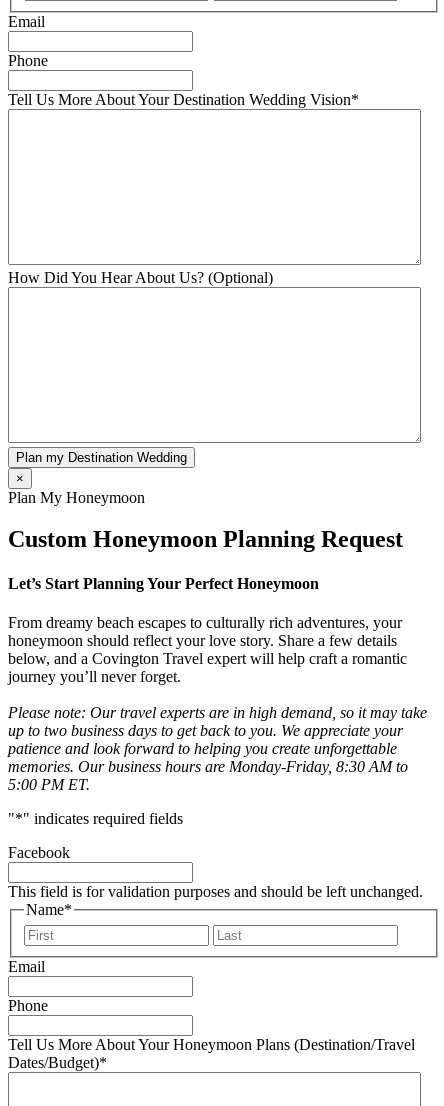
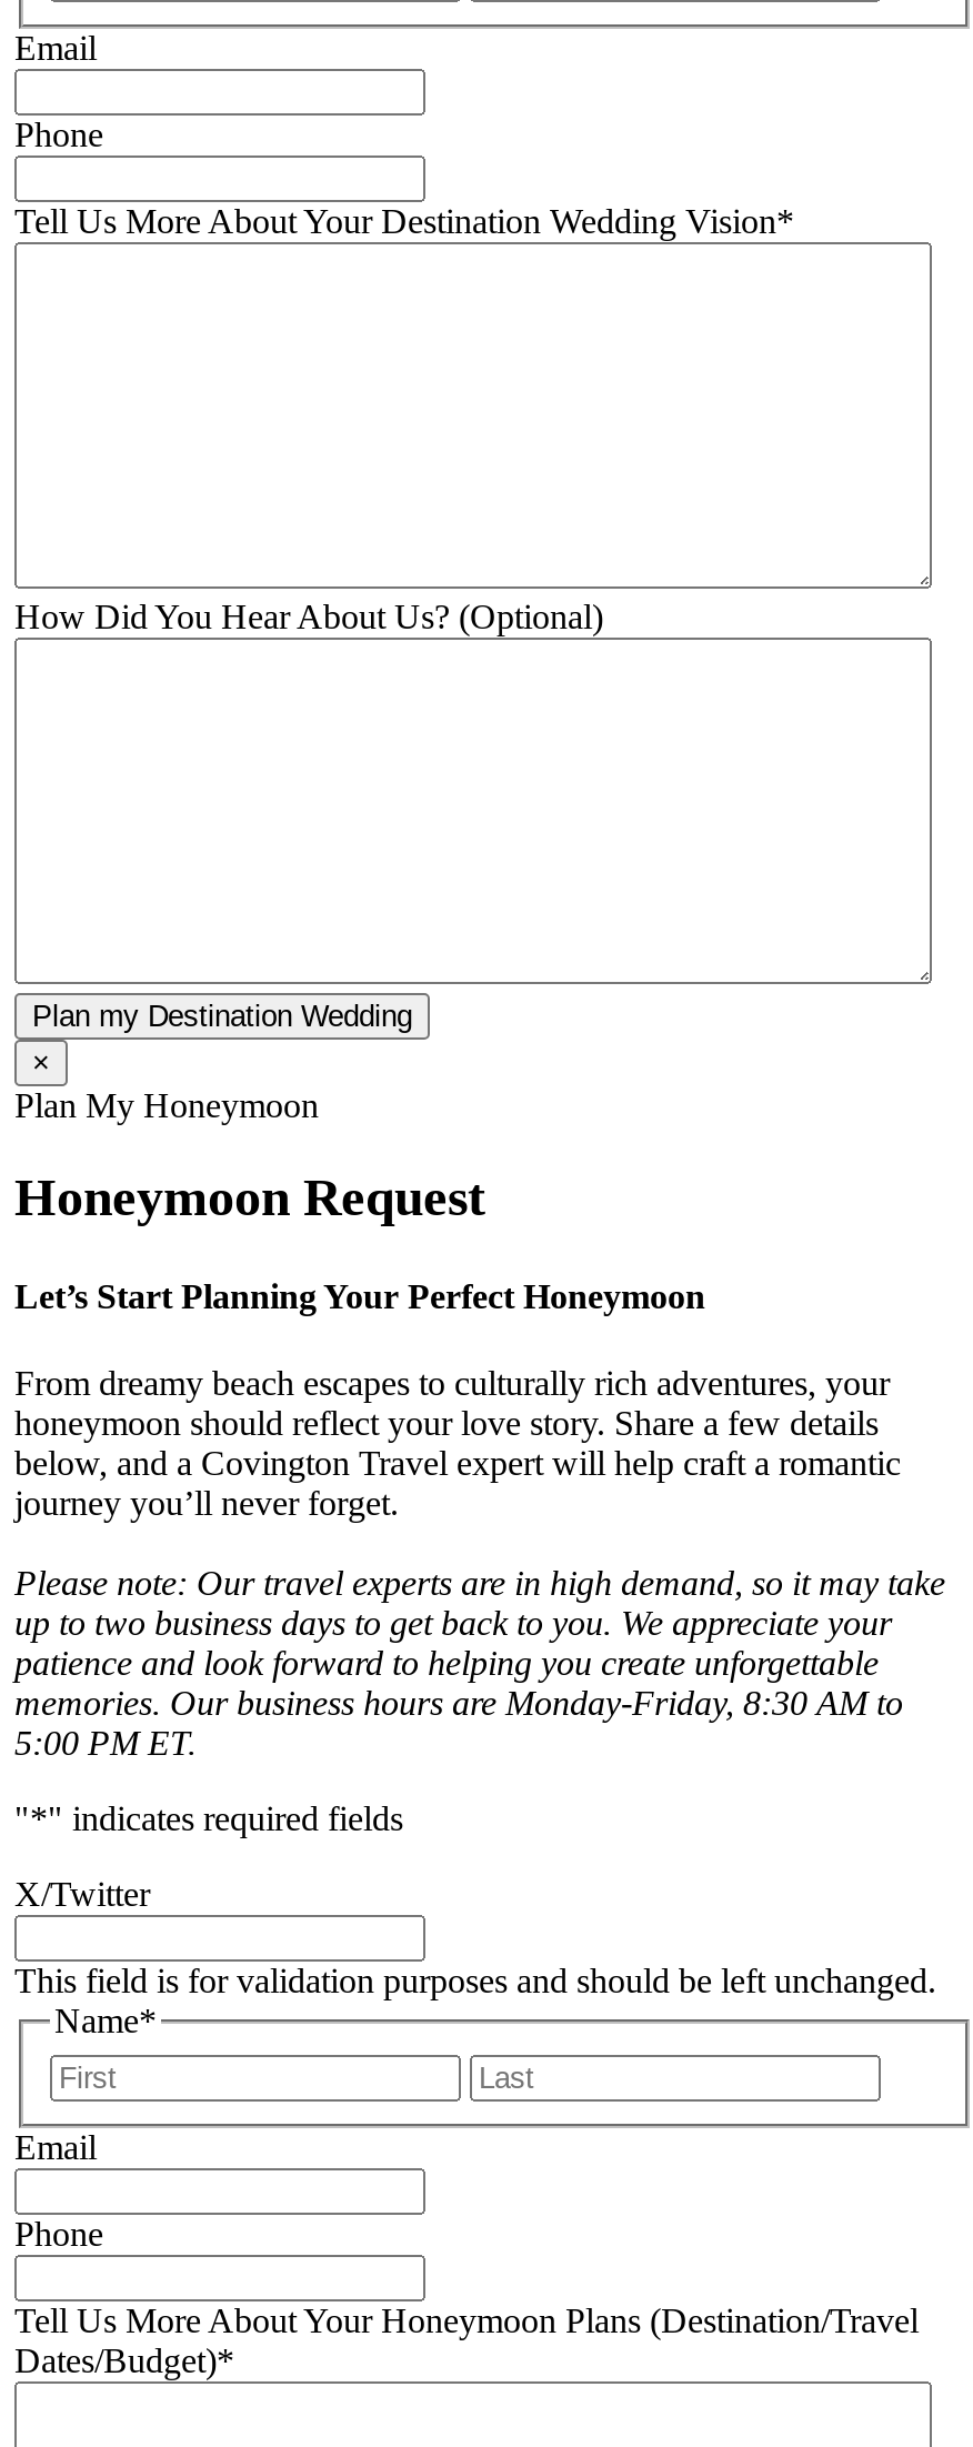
- Custom Honeymoon Planning Request
+ Honeymoon Request

- Facebook
+ X/Twitter
